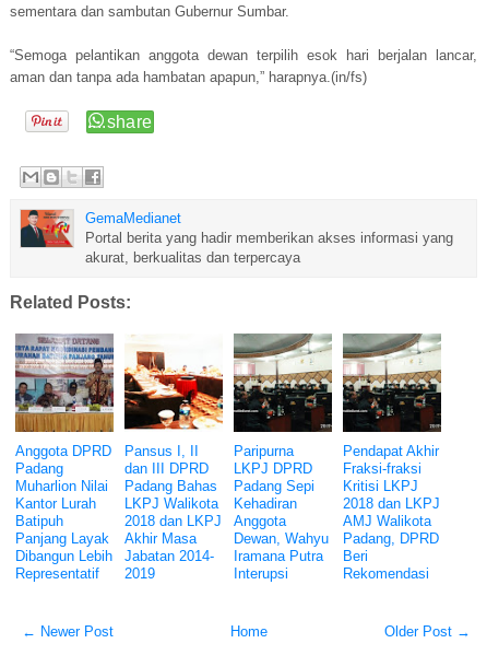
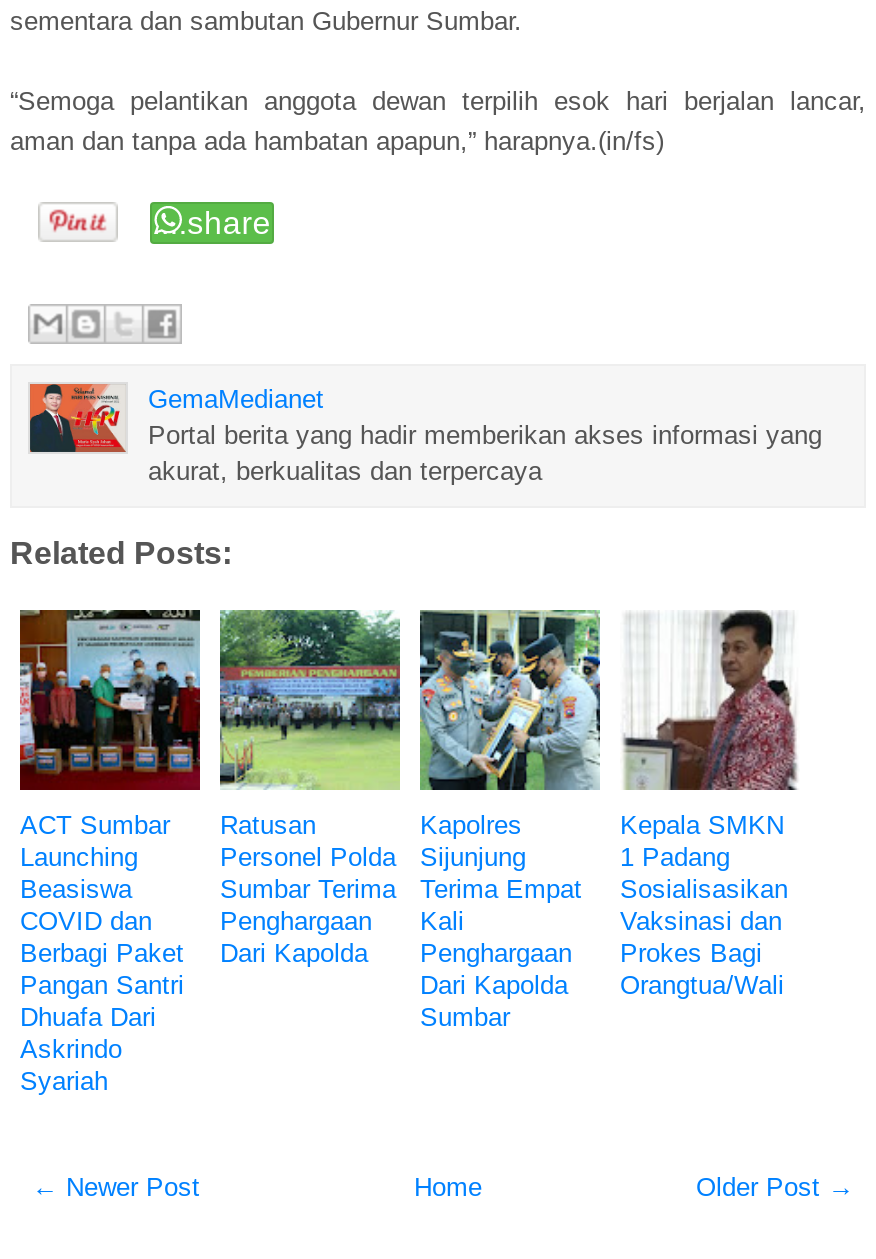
- [image]
- Anggota DPRD
- Padang
- Muharlion Nilai
- Kantor Lurah
- Batipuh
- Panjang Layak
- Dibangun Lebih
- Representatif
+ [image]
+ ACT Sumbar
+ Launching
+ Beasiswa
+ COVID dan
+ Berbagi Paket
+ Pangan Santri
+ Dhuafa Dari
+ Askrindo
+ Syariah

- [image]
- Pansus I, II
- dan III DPRD
- Padang Bahas
- LKPJ Walikota
- 2018 dan LKPJ
- Akhir Masa
- Jabatan 2014-
- 2019
+ [image]
+ Ratusan
+ Personel Polda
+ Sumbar Terima
+ Penghargaan
+ Dari Kapolda

- [image]
- Paripurna
- LKPJ DPRD
- Padang Sepi
- Kehadiran
- Anggota
- Dewan, Wahyu
- Iramana Putra
- Interupsi
+ [image]
+ Kapolres
+ Sijunjung
+ Terima Empat
+ Kali
+ Penghargaan
+ Dari Kapolda
+ Sumbar

- [image]
- Pendapat Akhir
- Fraksi-fraksi
- Kritisi LKPJ
- 2018 dan LKPJ
- AMJ Walikota
- Padang, DPRD
- Beri
- Rekomendasi
+ [image]
+ Kepala SMKN
+ 1 Padang
+ Sosialisasikan
+ Vaksinasi dan
+ Prokes Bagi
+ Orangtua/Wali
